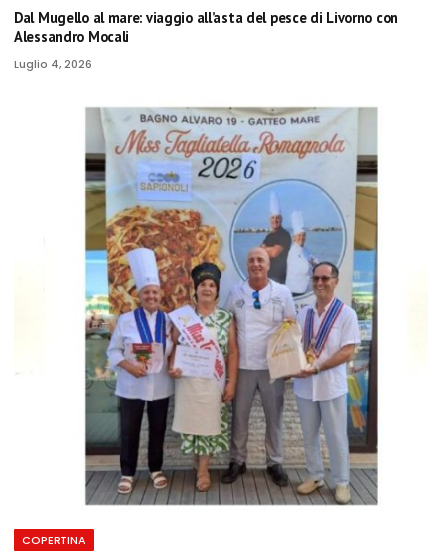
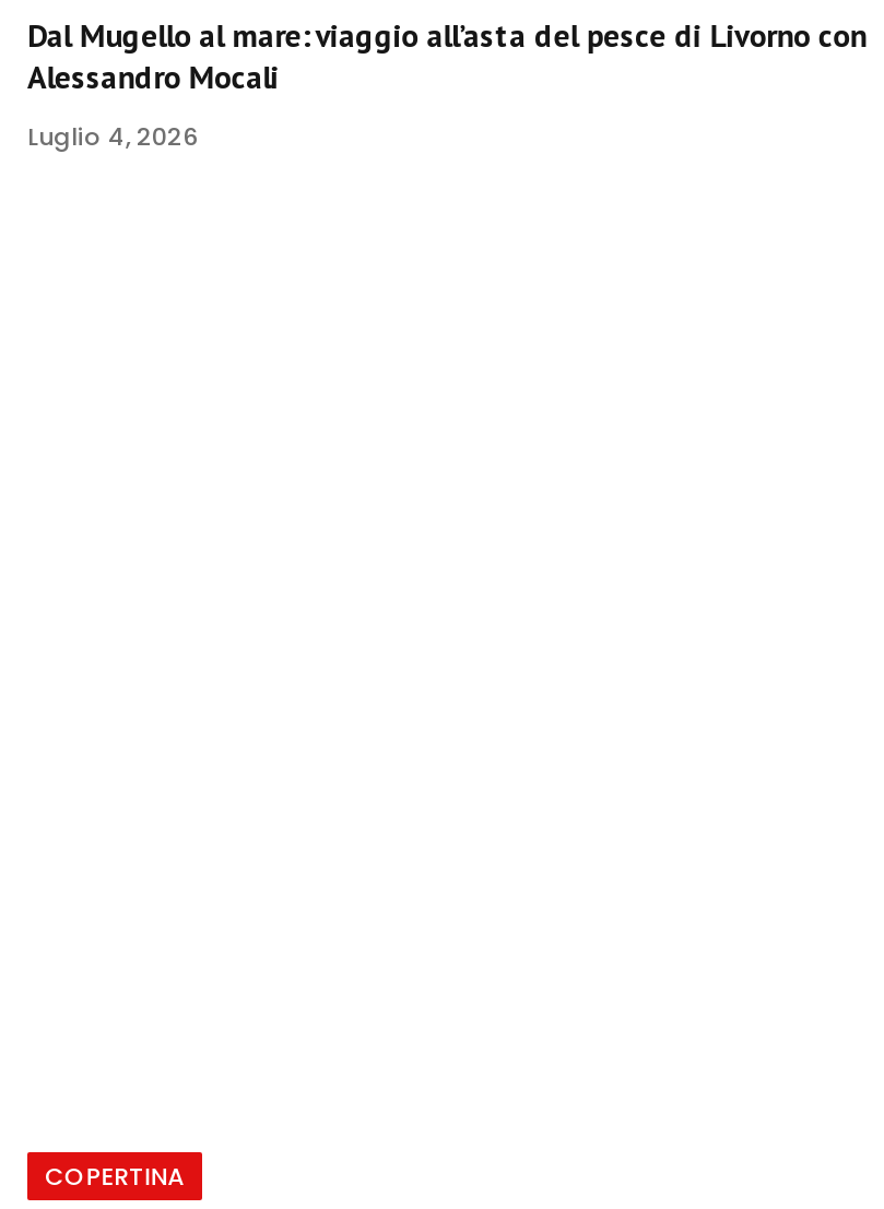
- [image]
